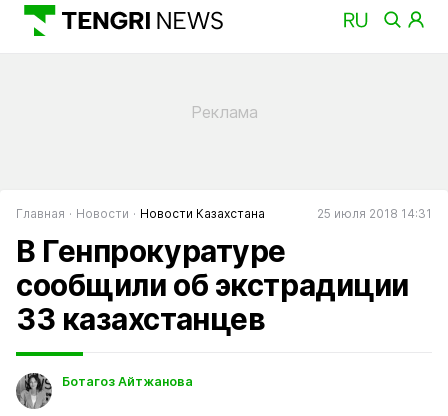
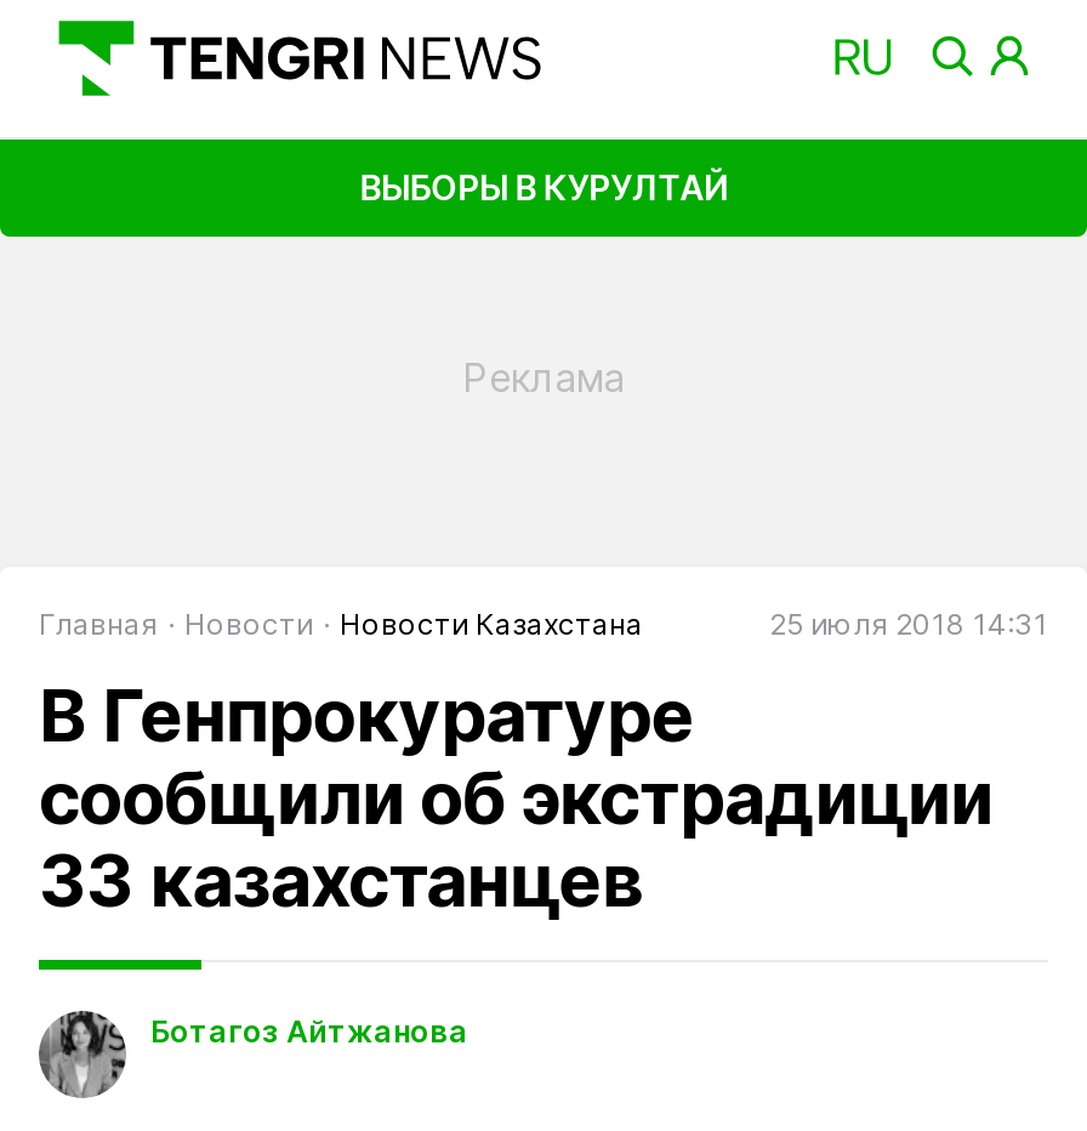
+ ВЫБОРЫ В КУРУЛТАЙ
